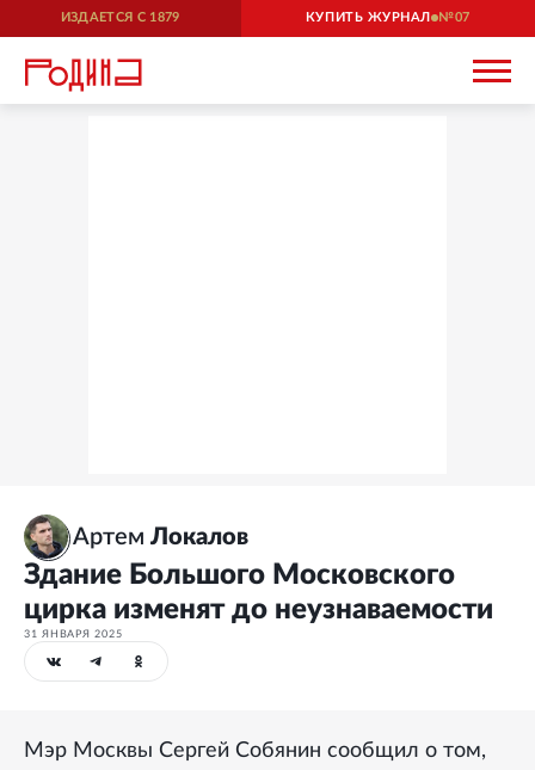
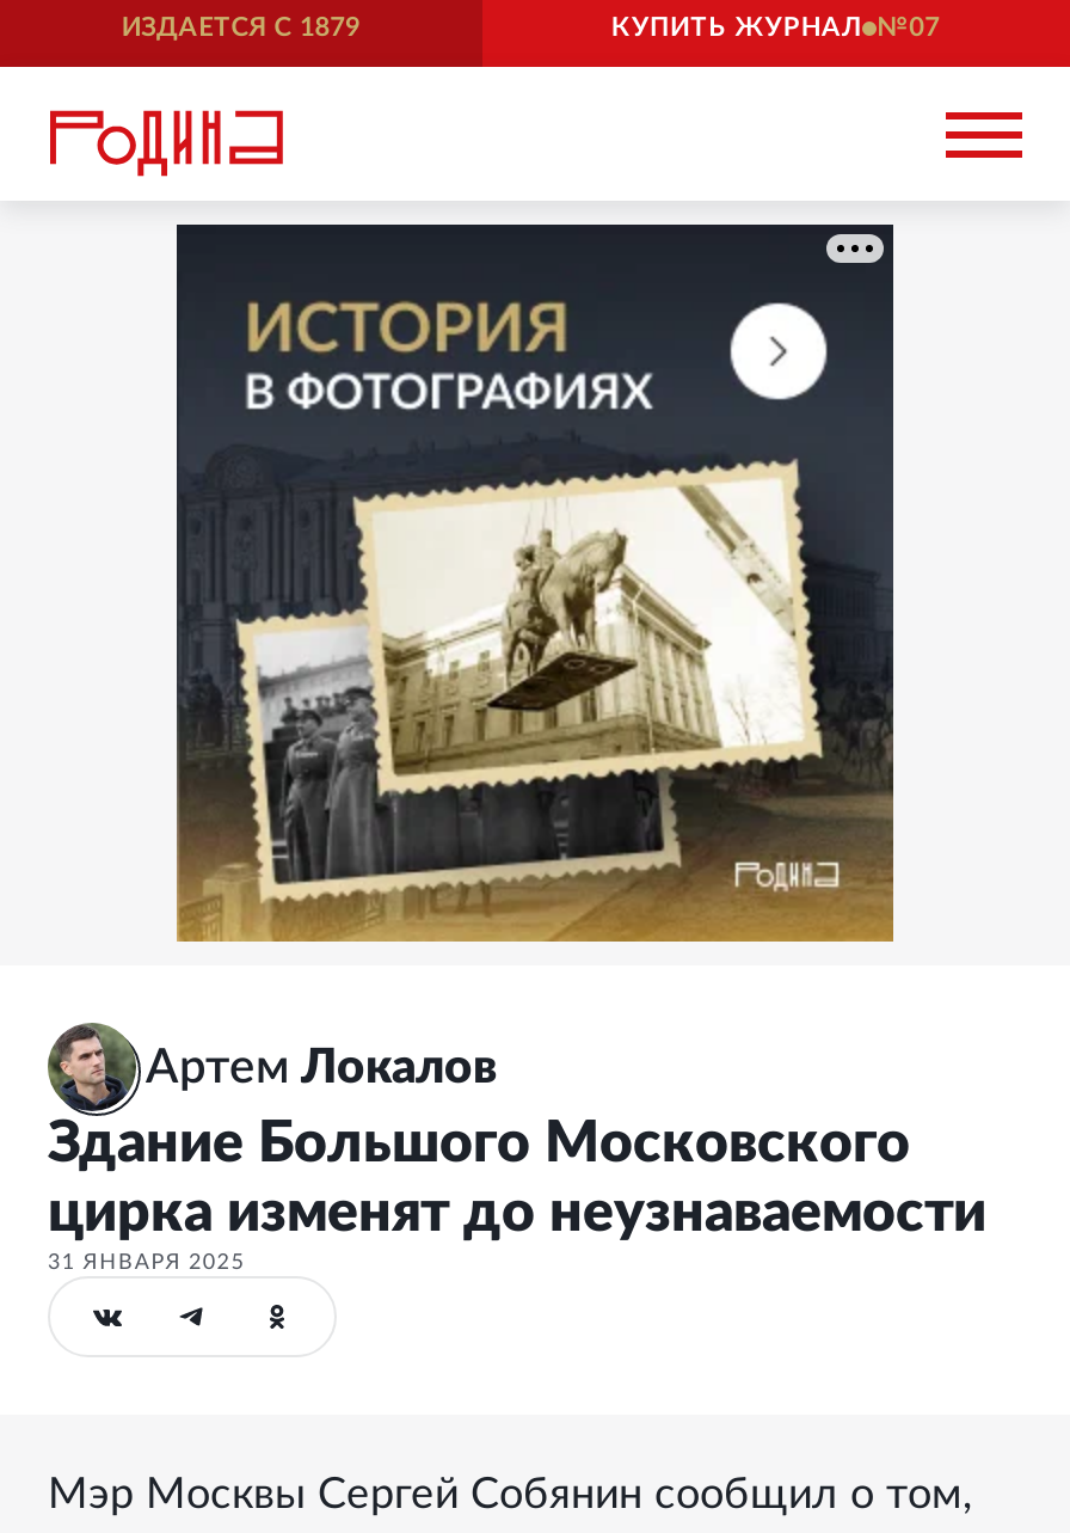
+ [image]
